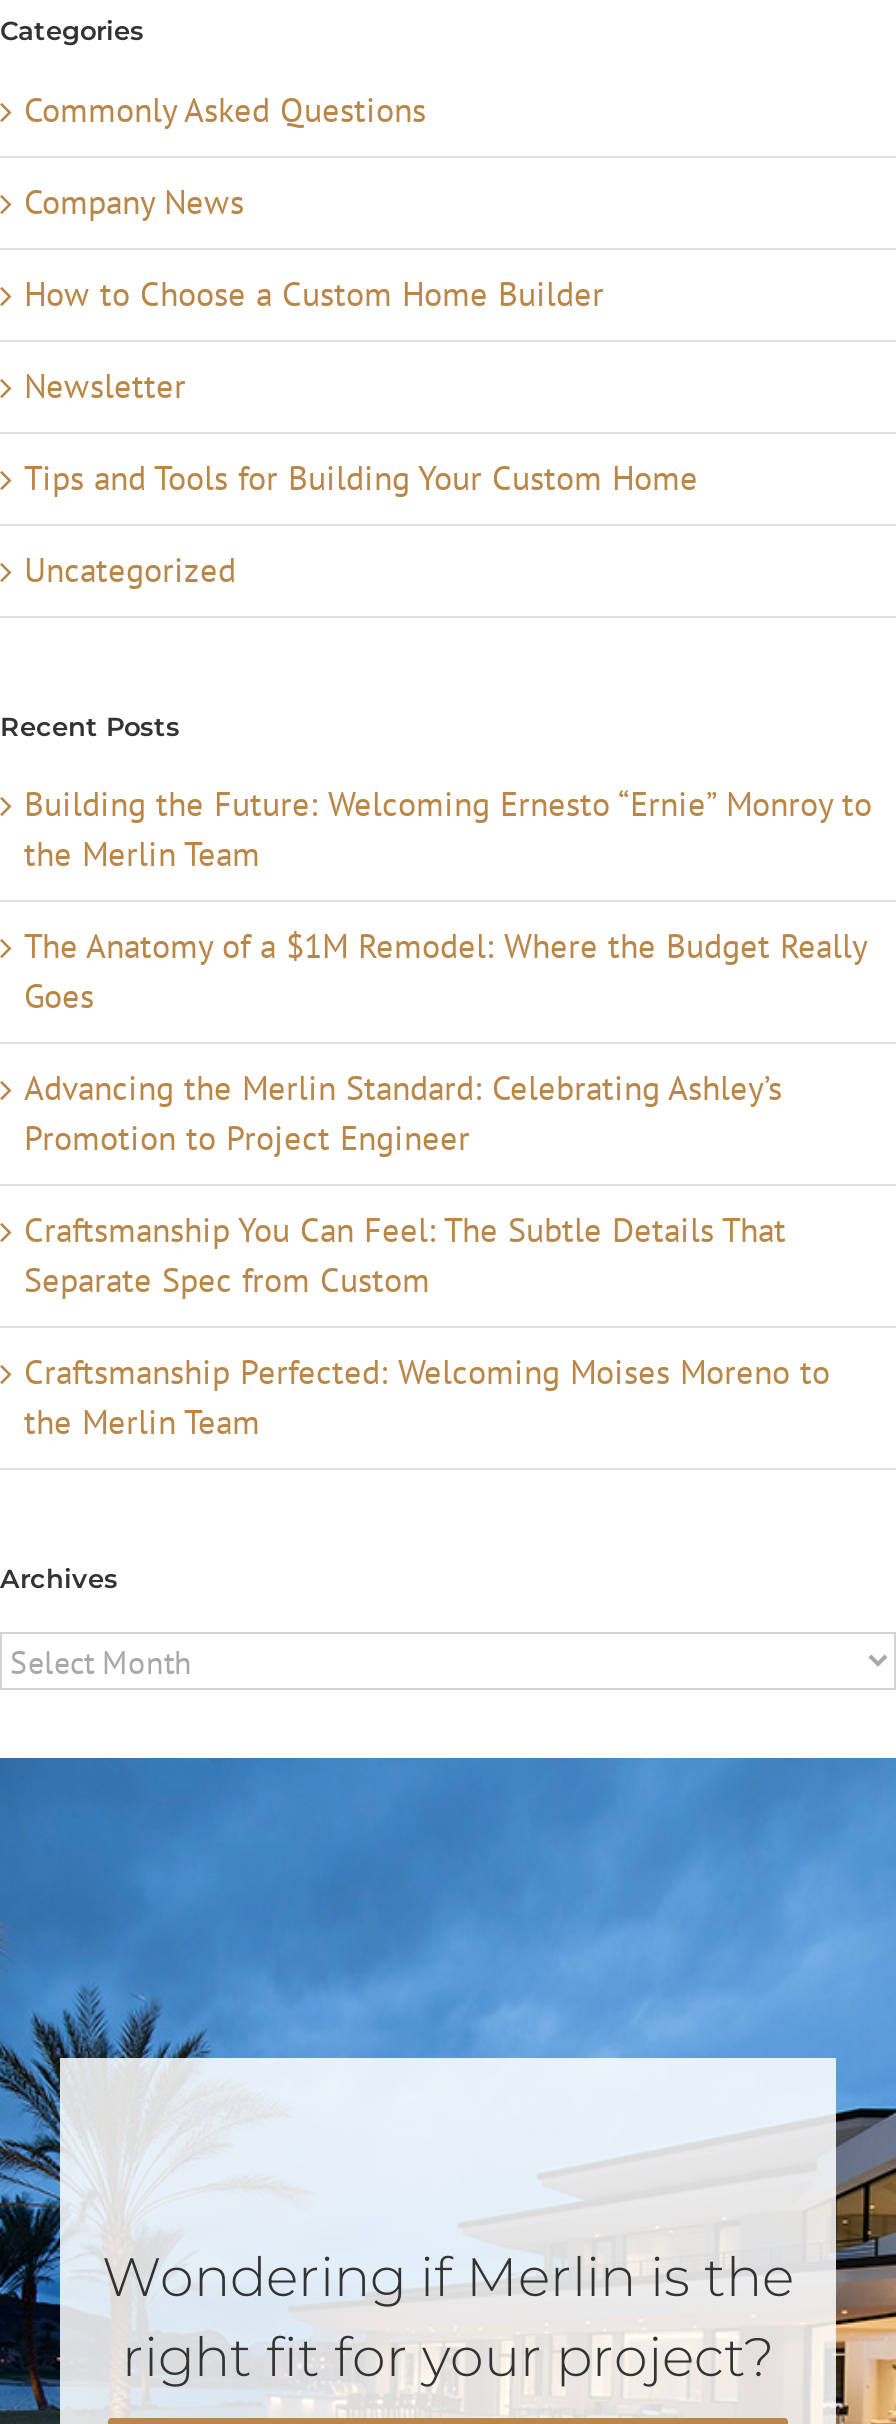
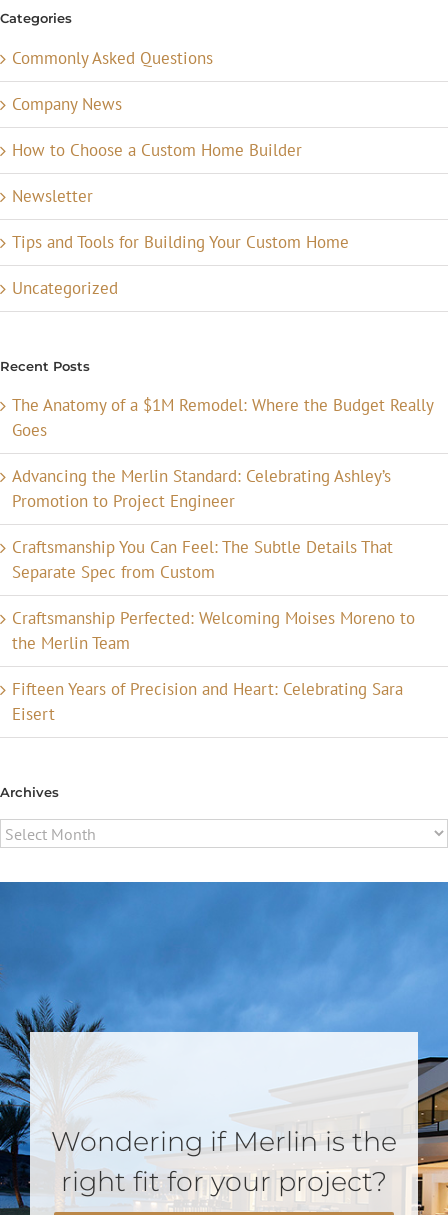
- Building the Future: Welcoming Ernesto “Ernie” Monroy to
- the Merlin Team

moved up: The Anatomy of a $1M Remodel: Where the Budget Really | Goes | Advancing the Merlin Standard: Celebrating Ashley’s | Promotion to Project Engineer | Craftsmanship You Can Feel: The Subtle Details That | Separate Spec from Custom | Craftsmanship Perfected: Welcoming Moises Moreno to | the Merlin Team

+ Fifteen Years of Precision and Heart: Celebrating Sara
+ Eisert
